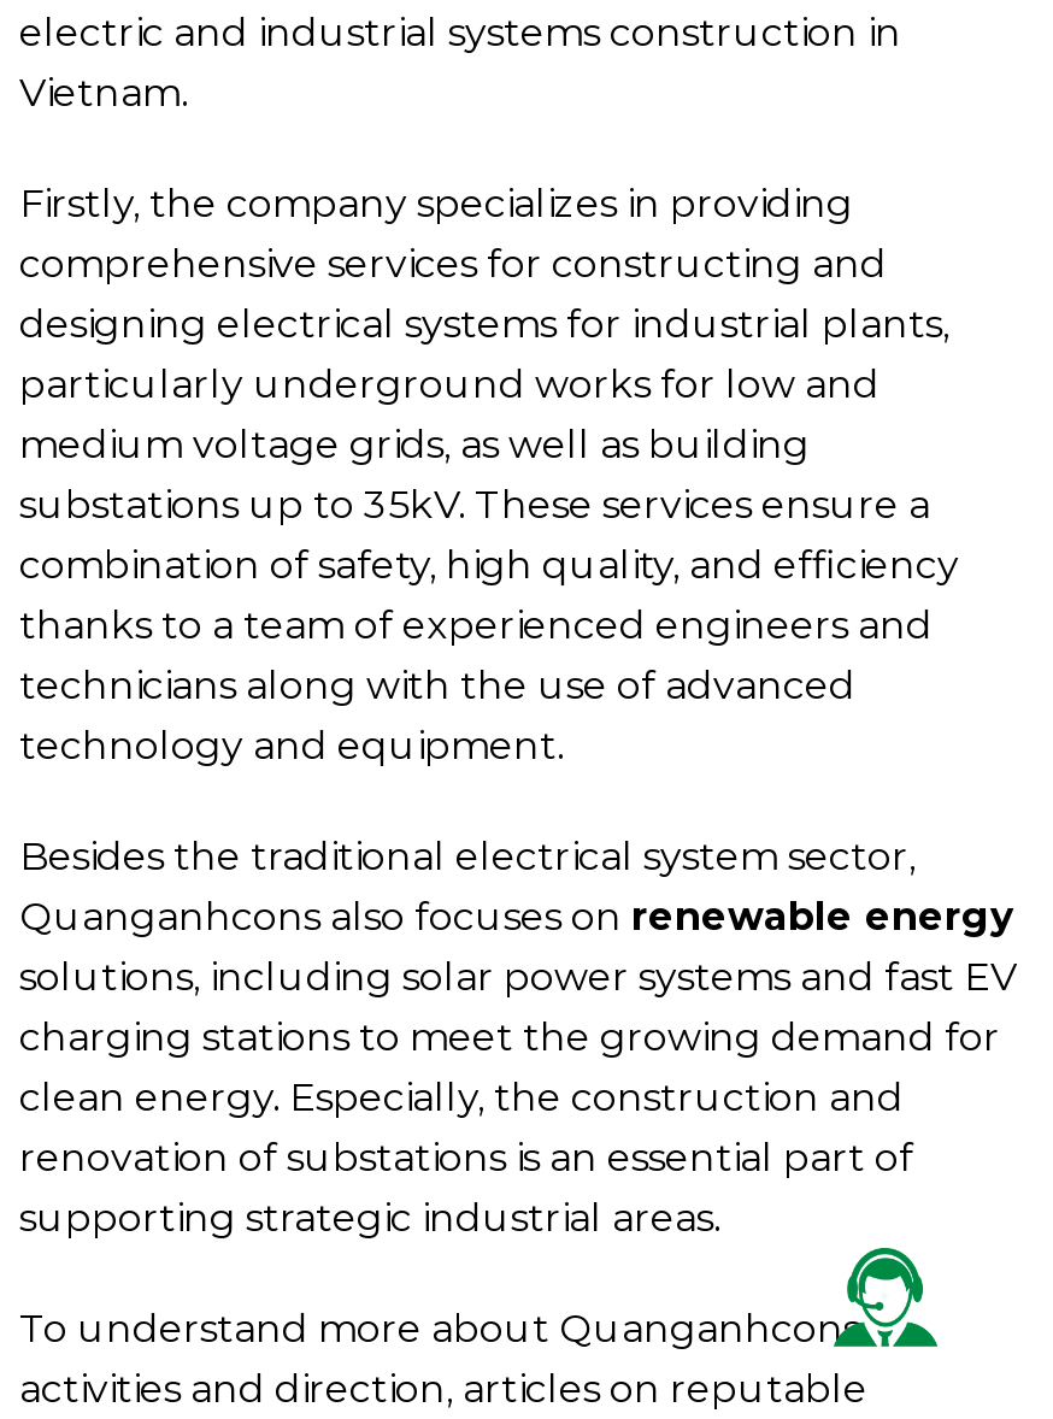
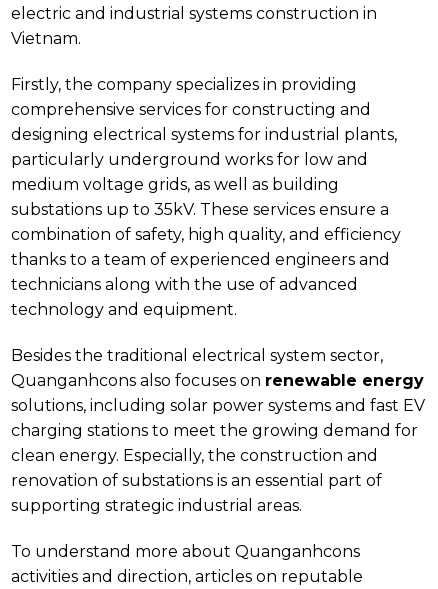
- [image]
